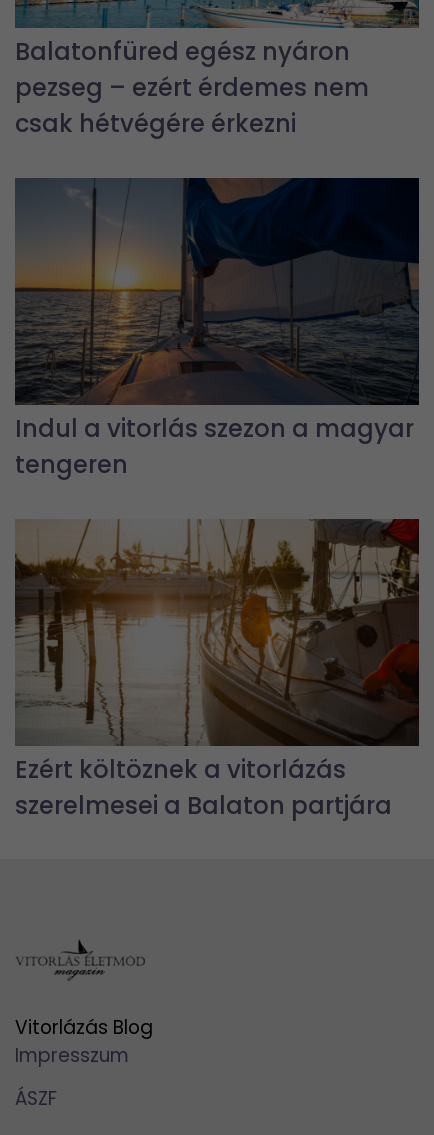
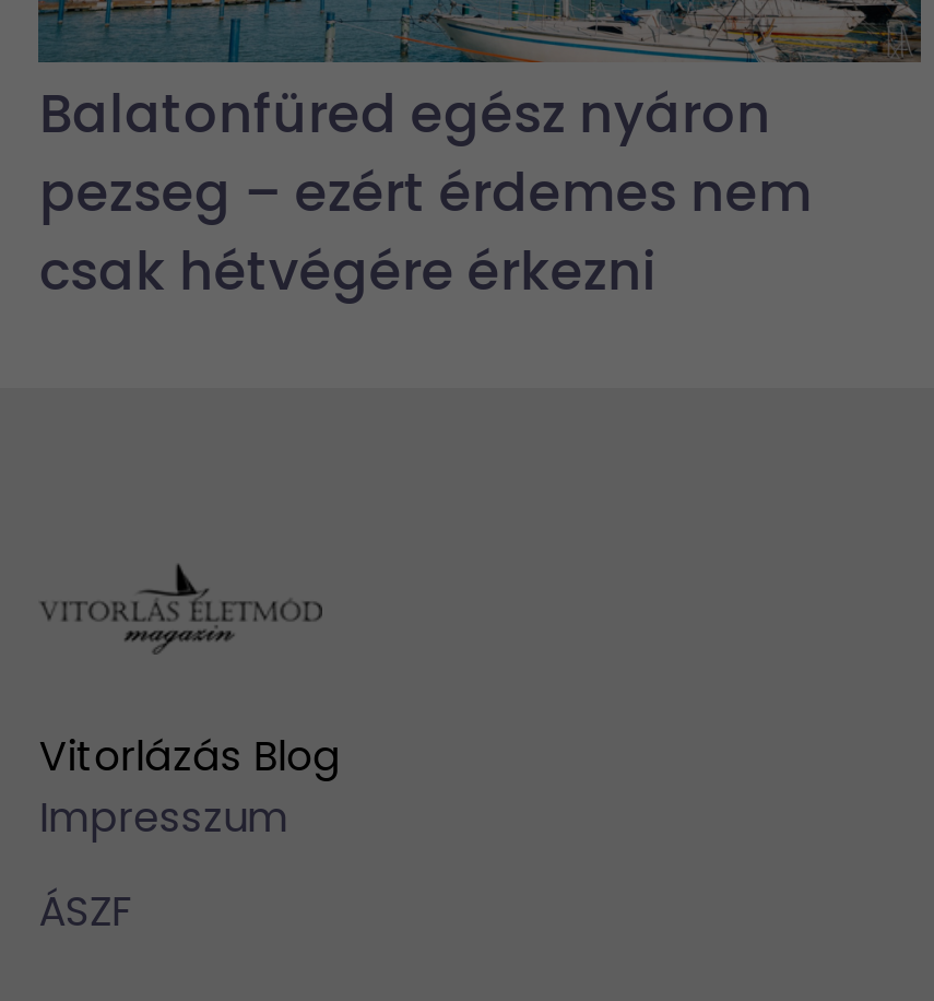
- [image]
- Indul a vitorlás szezon a magyar
- tengeren

- [image]
- Ezért költöznek a vitorlázás
- szerelmesei a Balaton partjára
